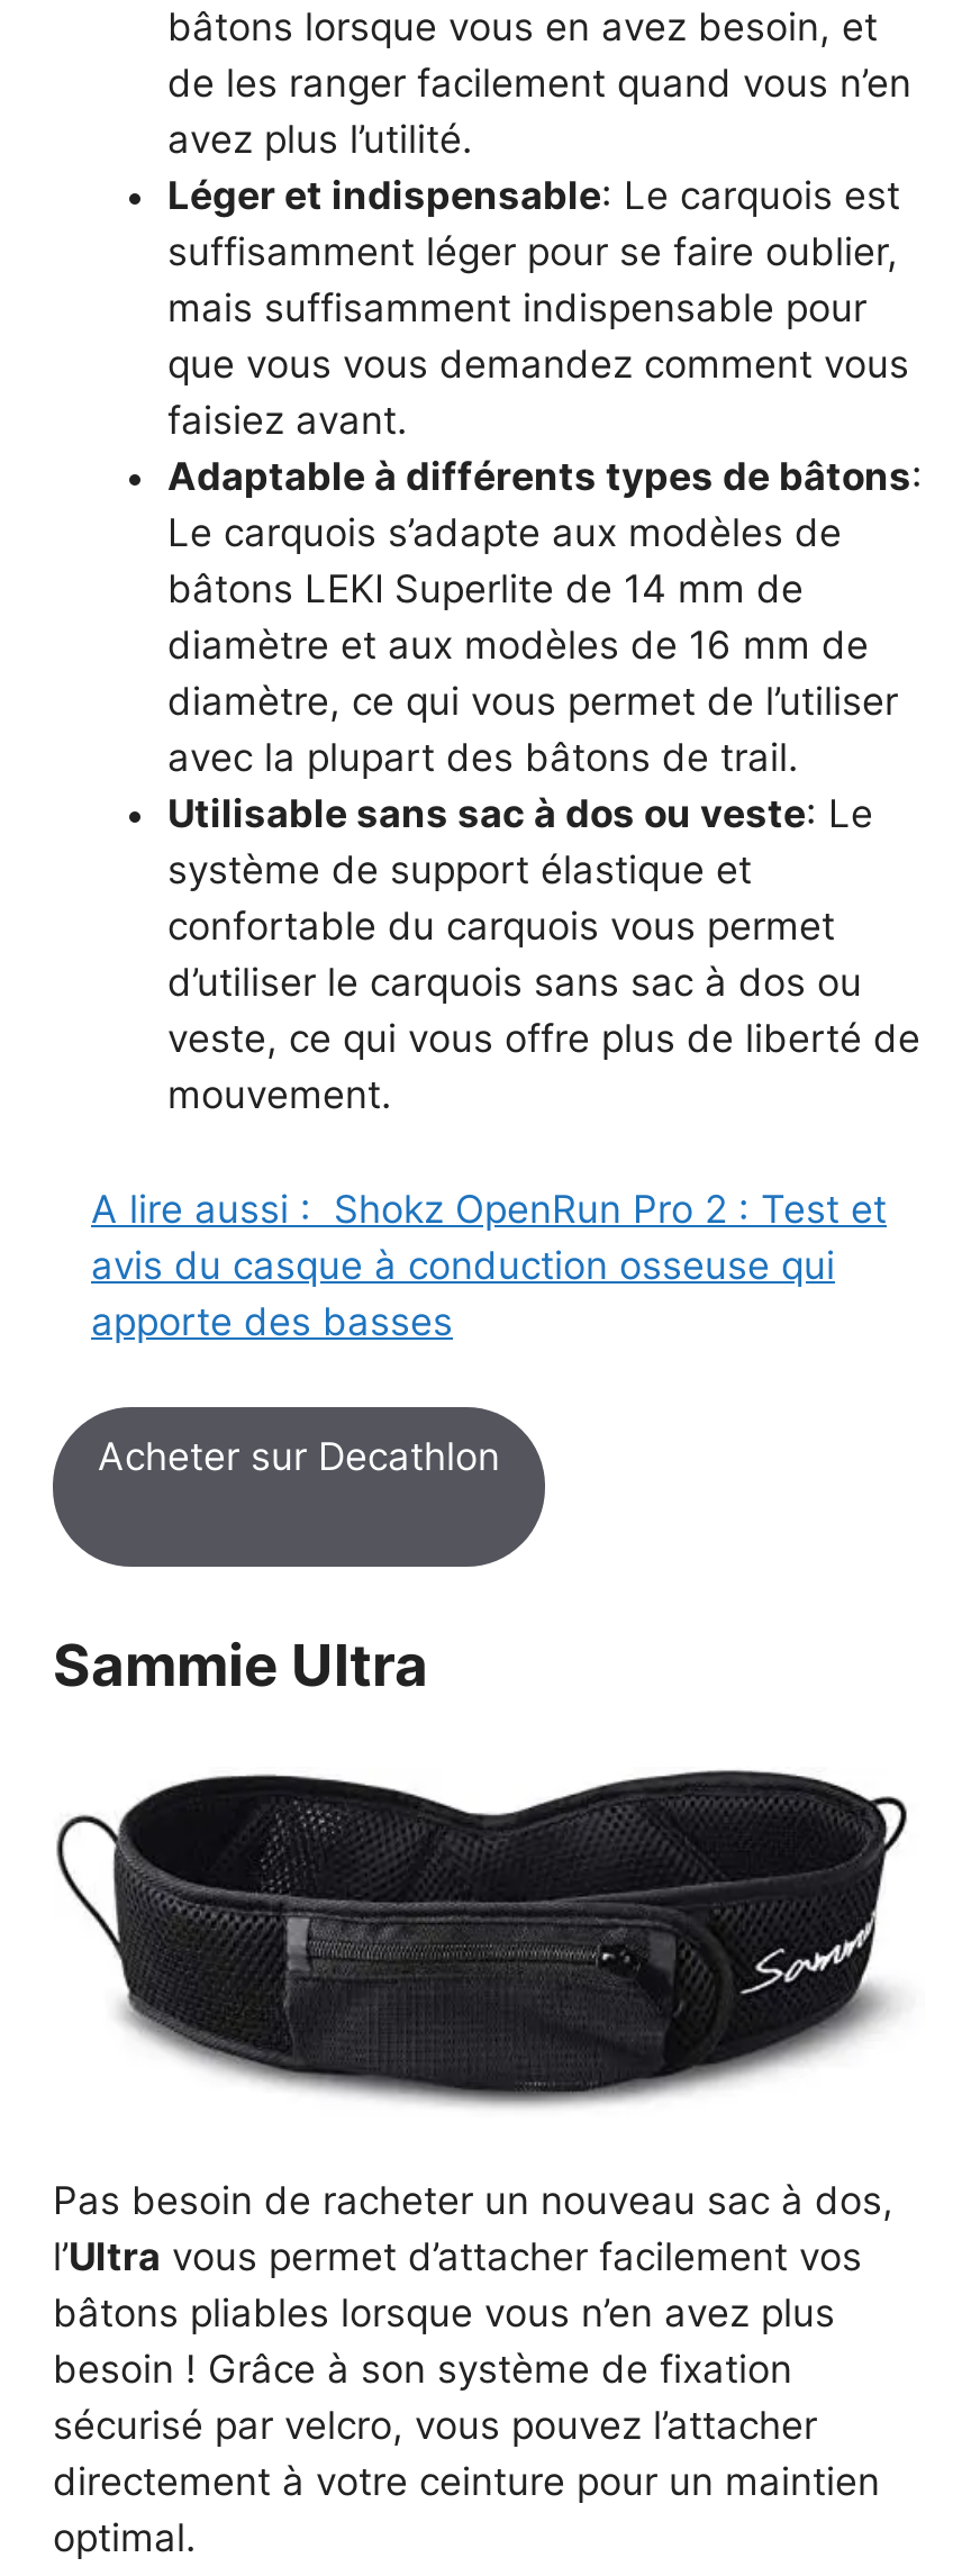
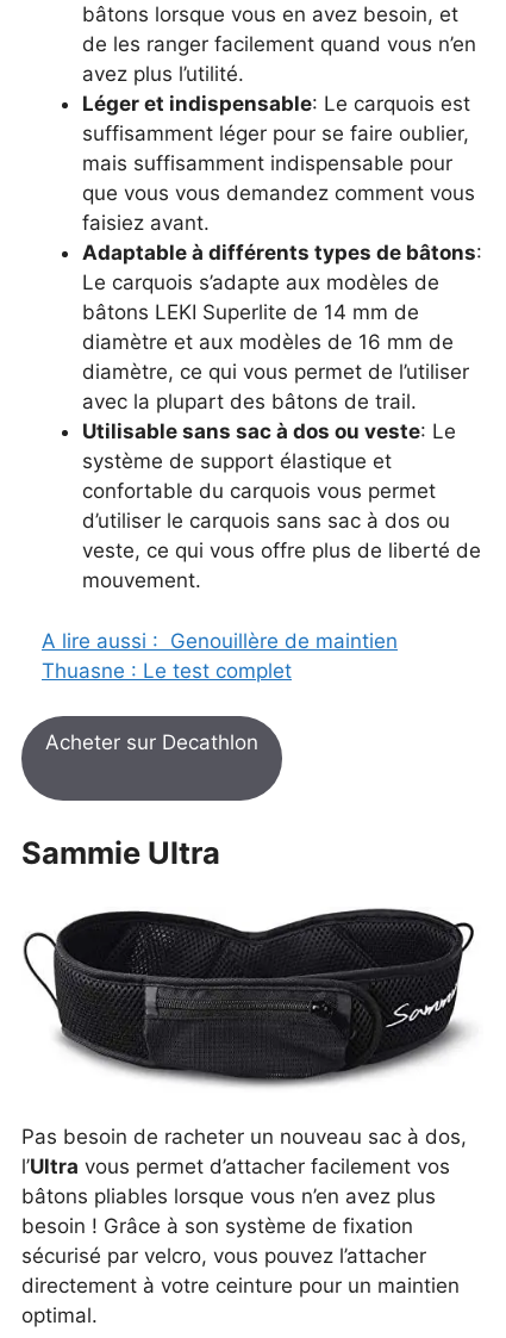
- A lire aussi : Shokz OpenRun Pro 2 : Test et
- avis du casque à conduction osseuse qui
- apporte des basses
+ A lire aussi : Genouillère de maintien
+ Thuasne : Le test complet
